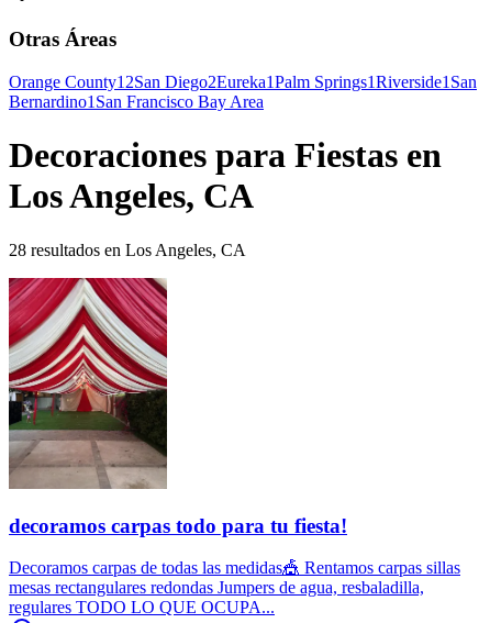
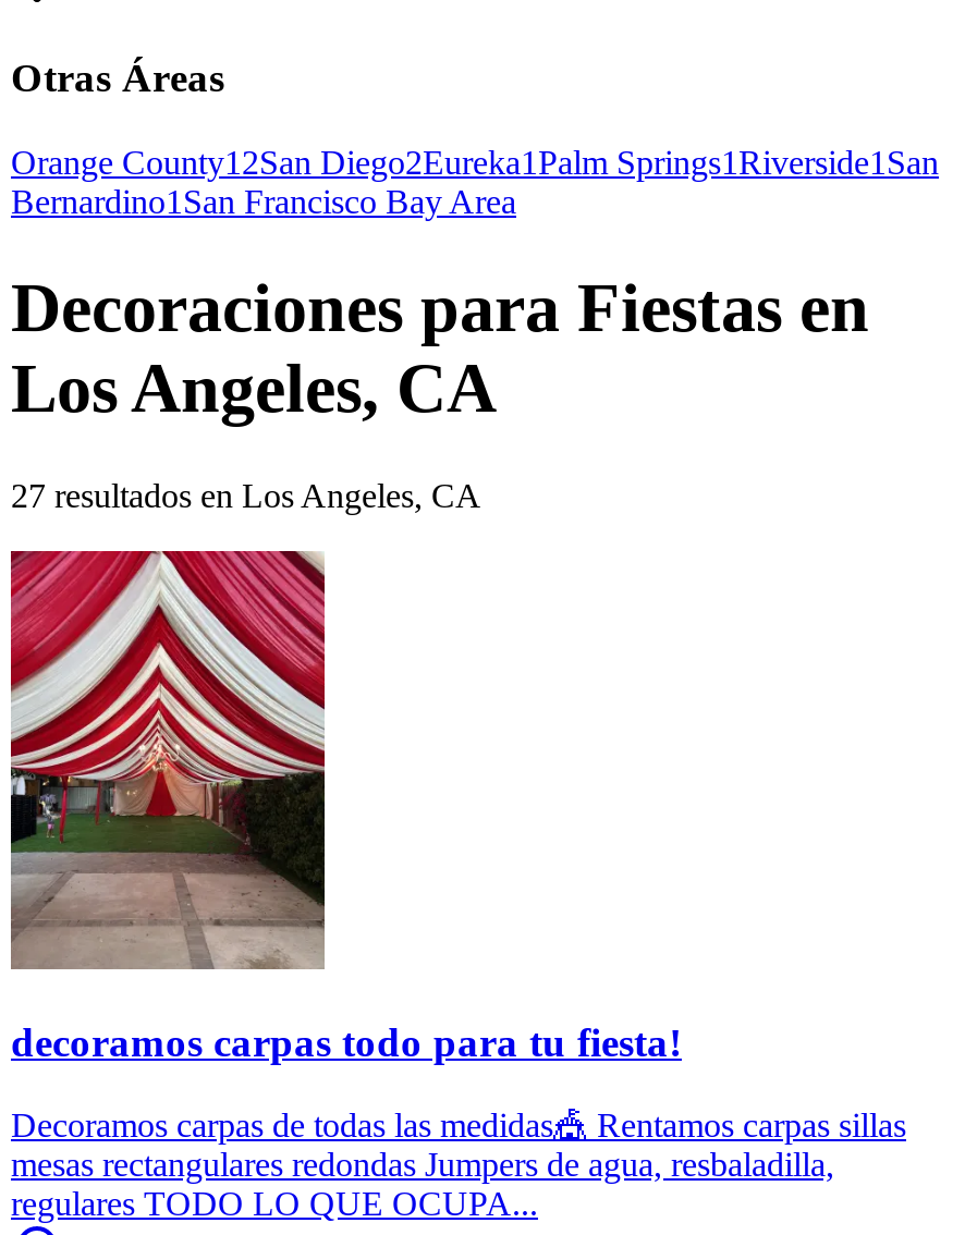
- 28 resultados en Los Angeles, CA
+ 27 resultados en Los Angeles, CA
